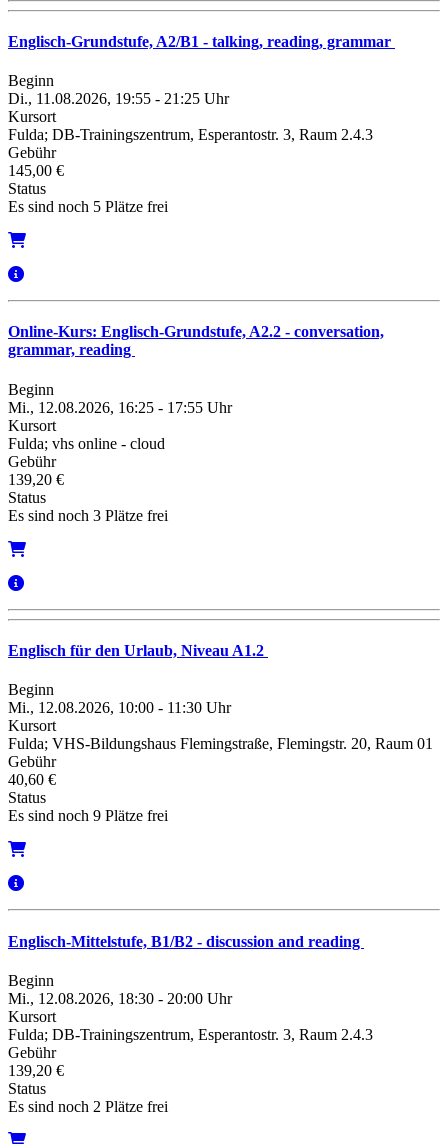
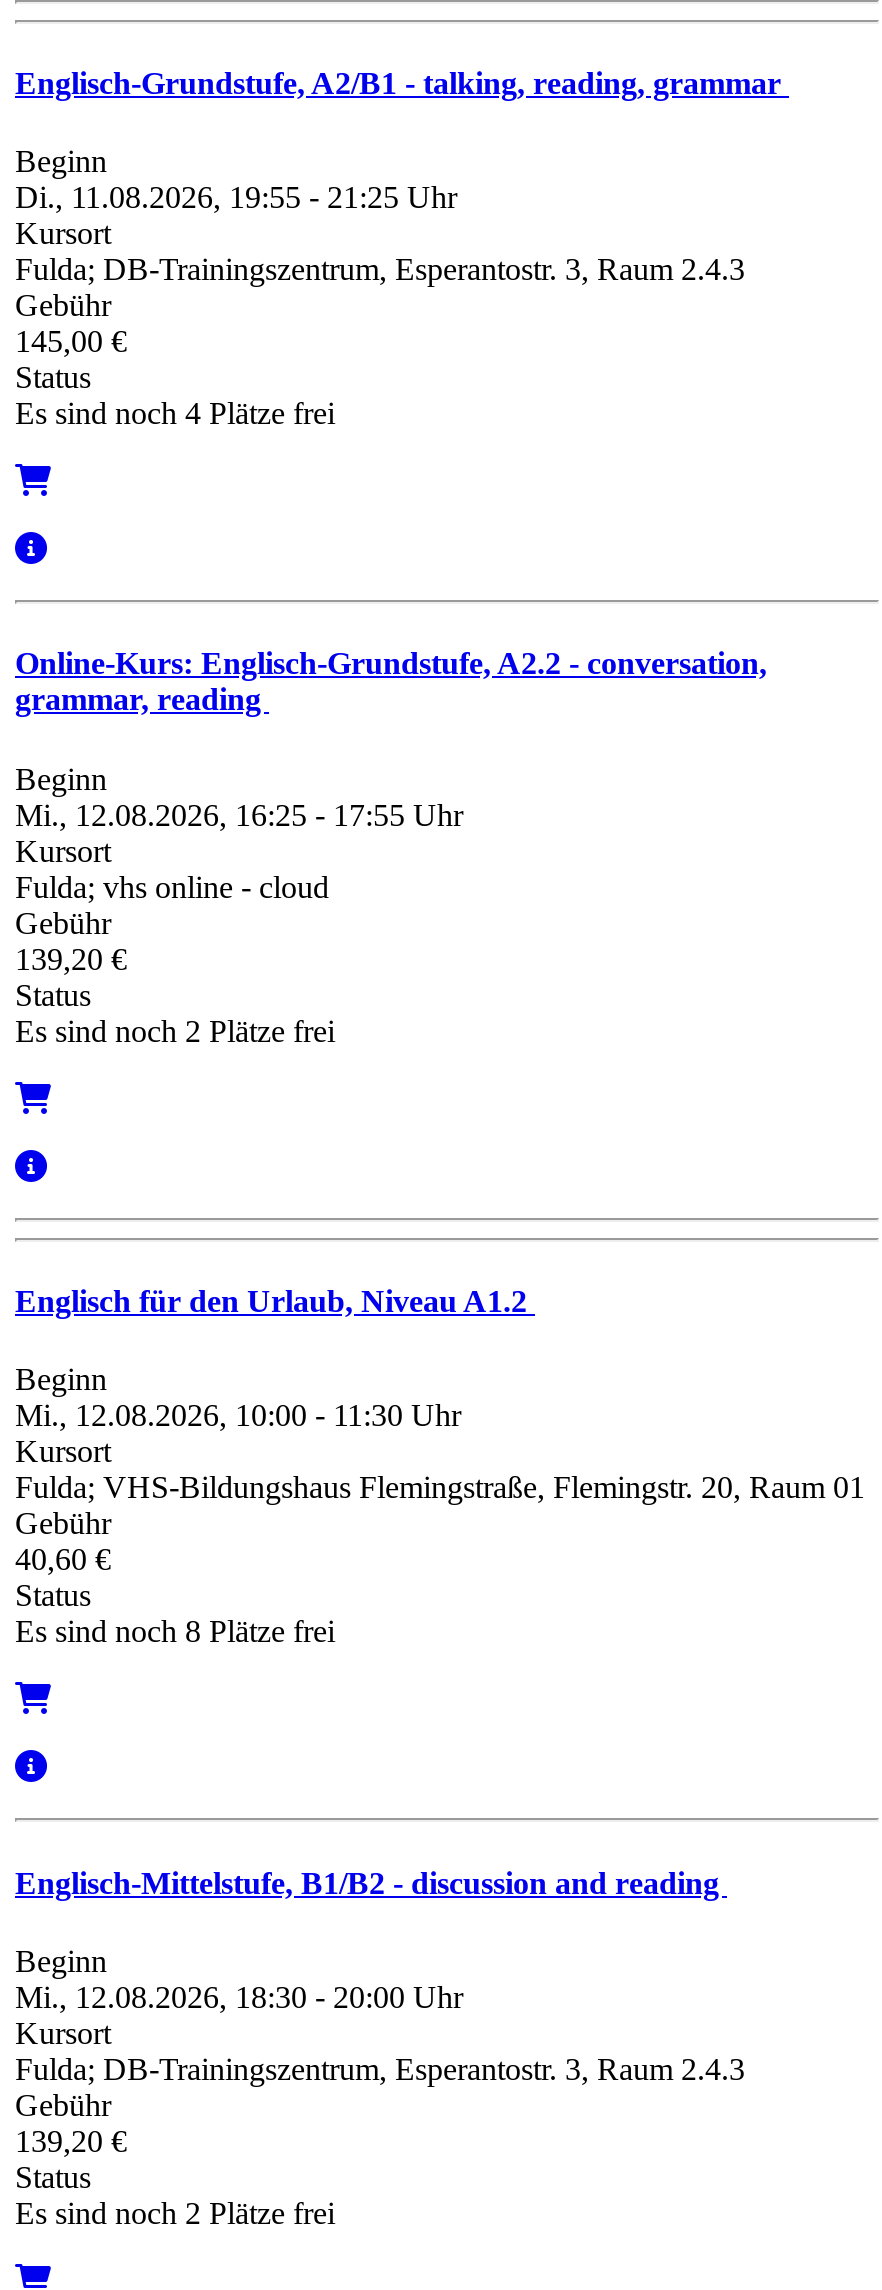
- Es sind noch 5 Plätze frei
+ Es sind noch 4 Plätze frei

- Es sind noch 3 Plätze frei
+ Es sind noch 2 Plätze frei

- Es sind noch 9 Plätze frei
+ Es sind noch 8 Plätze frei
